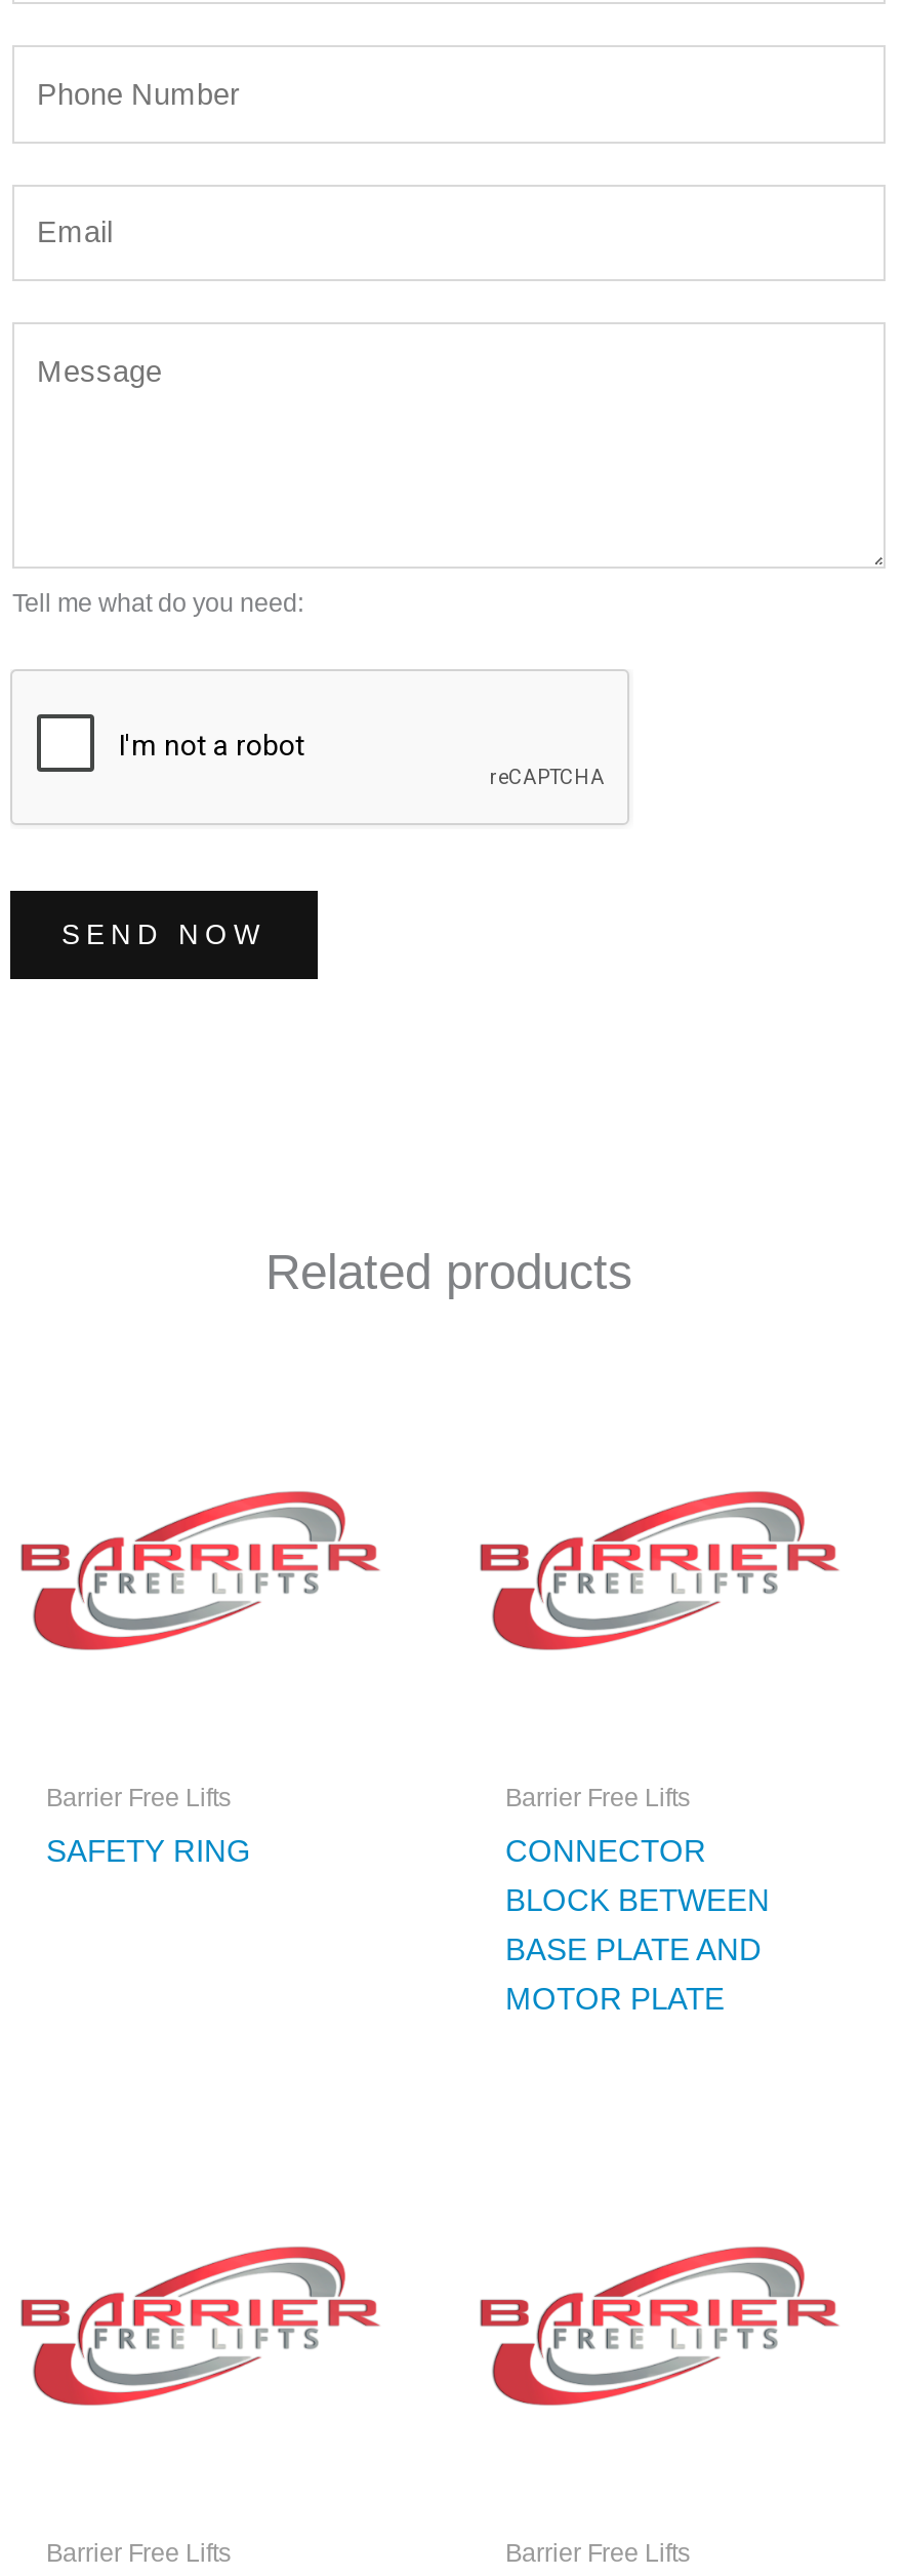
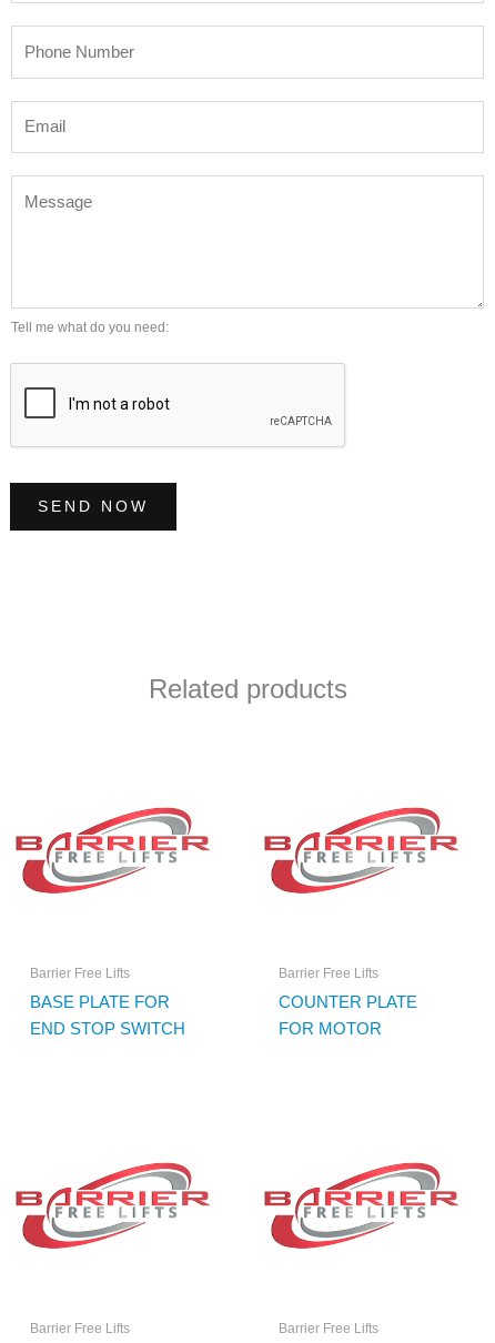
- SAFETY RING
+ BASE PLATE FOR
+ END STOP SWITCH

- CONNECTOR
- BLOCK BETWEEN
- BASE PLATE AND
- MOTOR PLATE
+ COUNTER PLATE
+ FOR MOTOR
